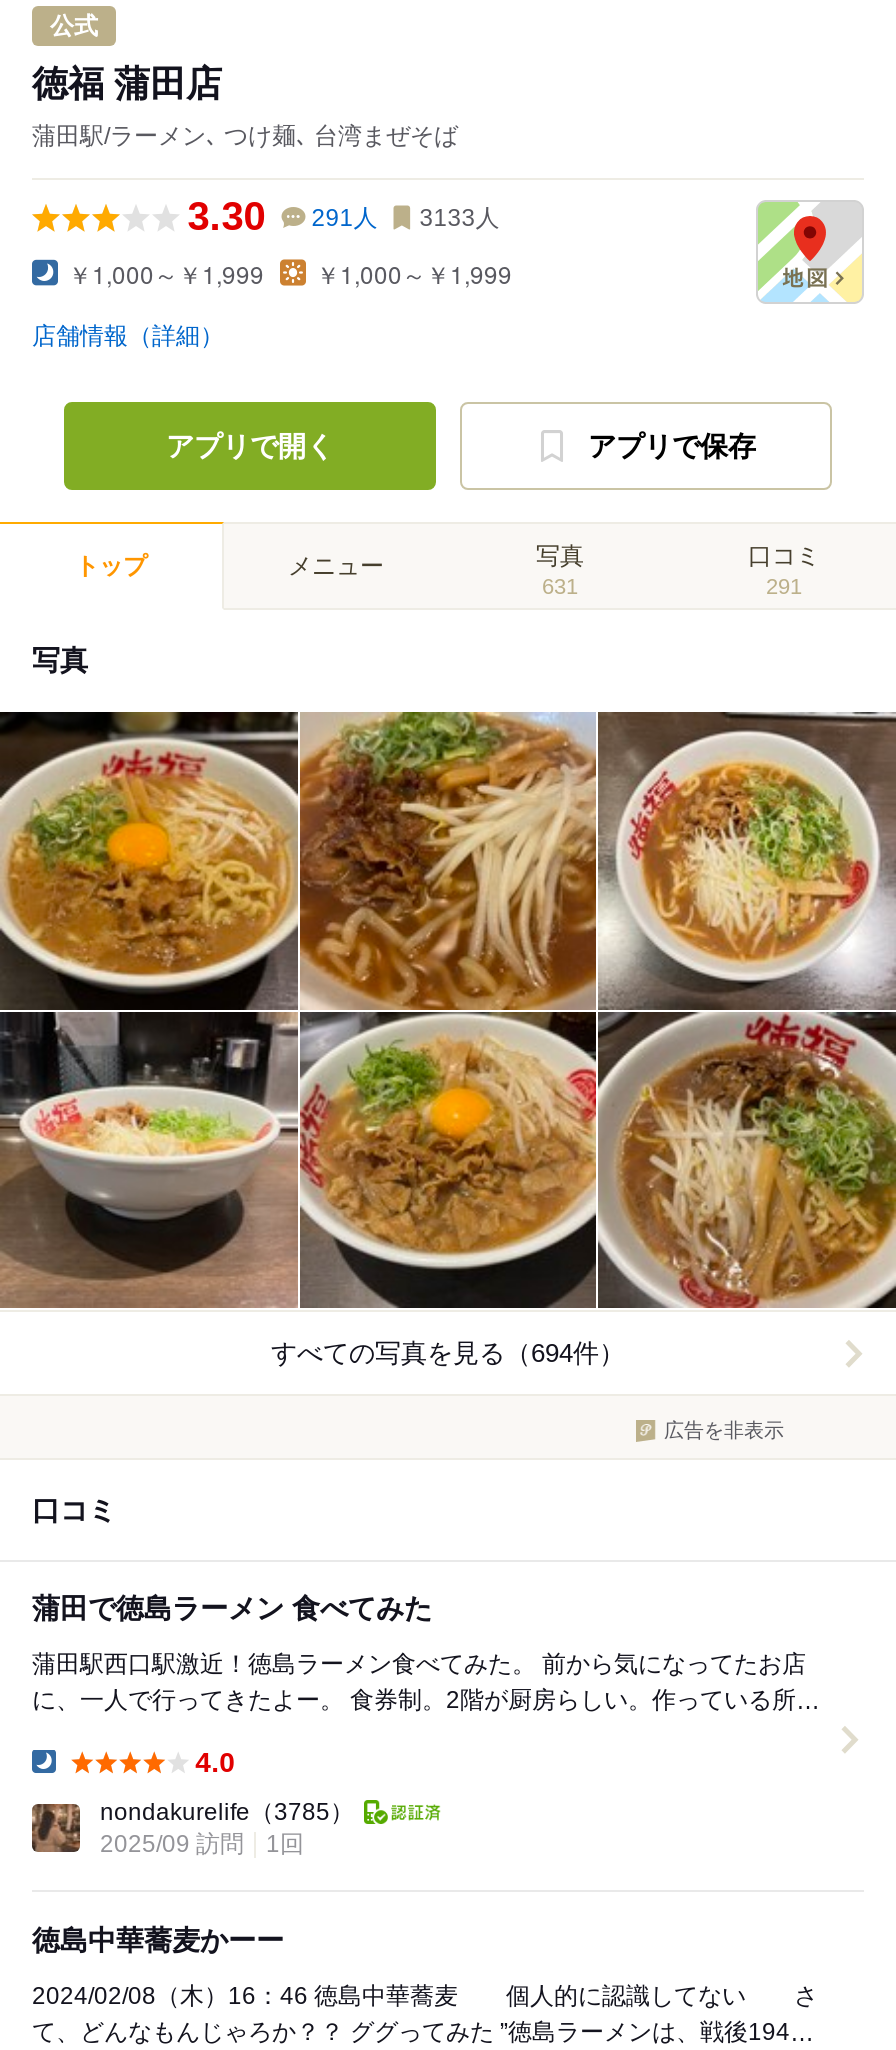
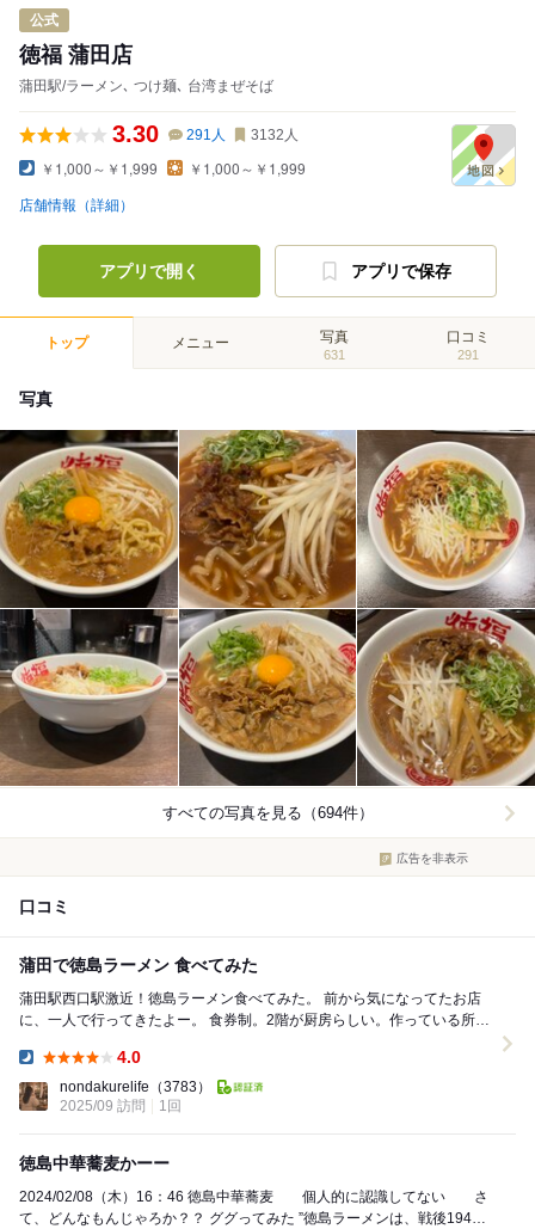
- 3.30 291人 3133人
+ 3.30 291人 3132人

- nondakurelife（3785）
+ nondakurelife（3783）
